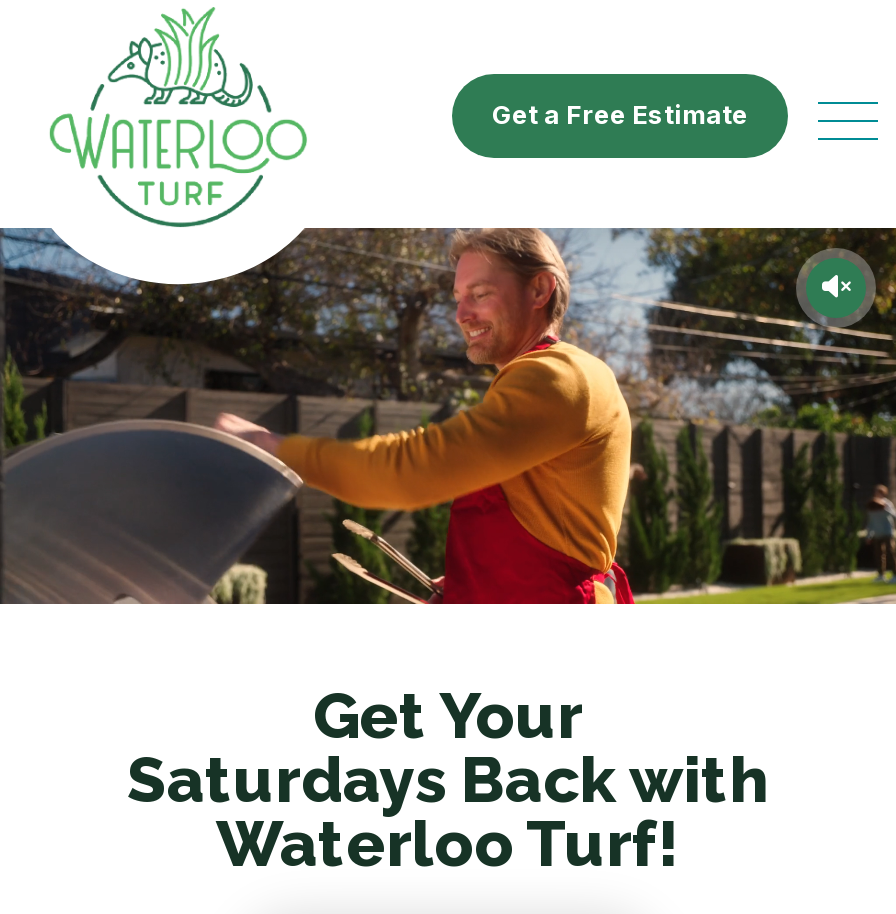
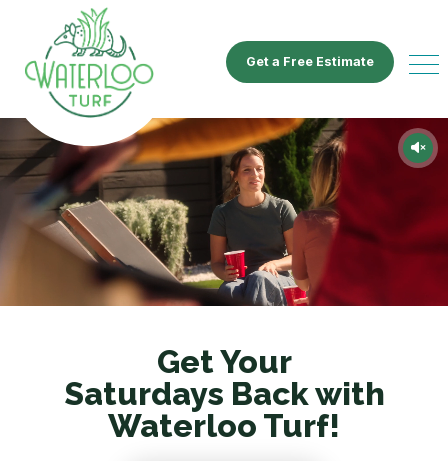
- [image]
+ [image]
